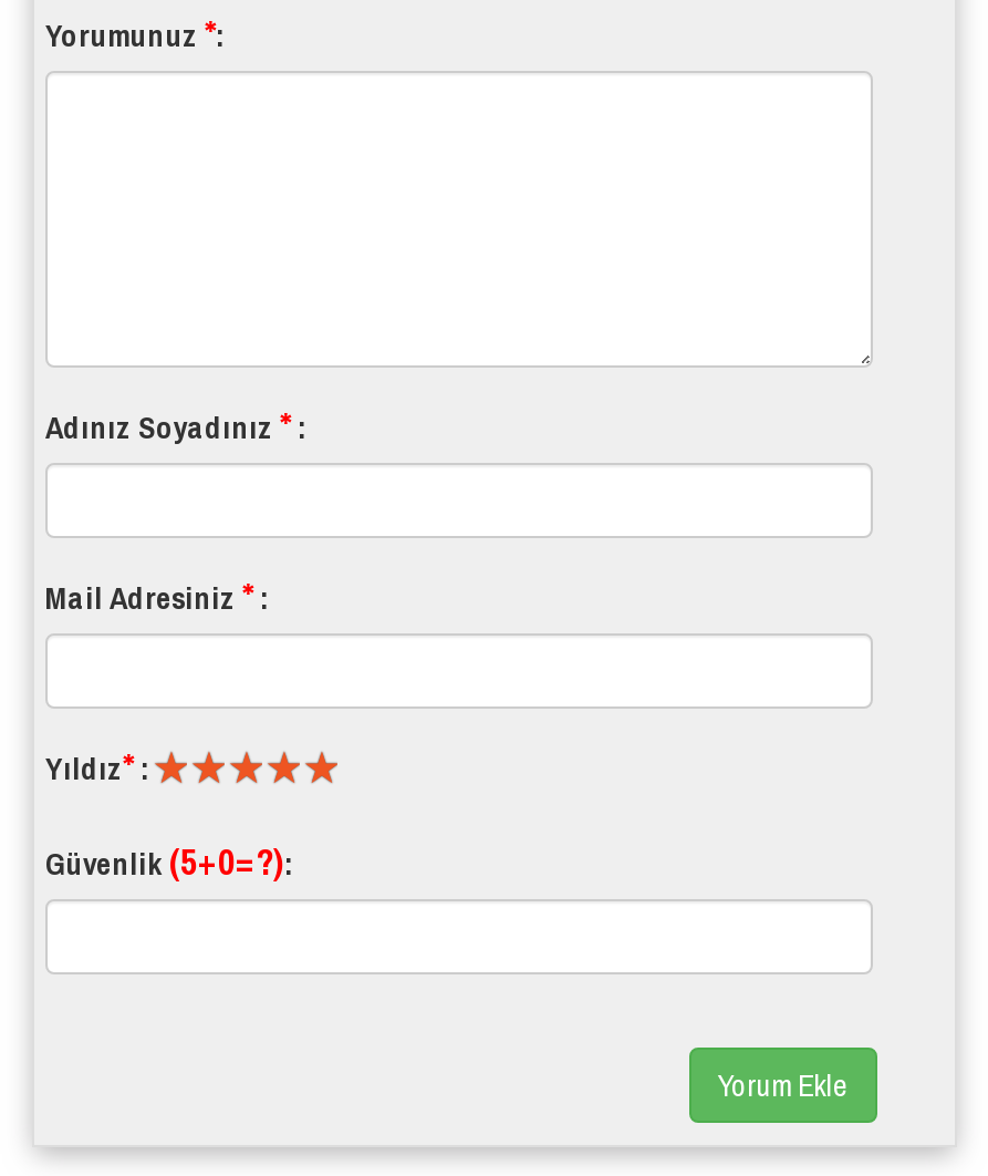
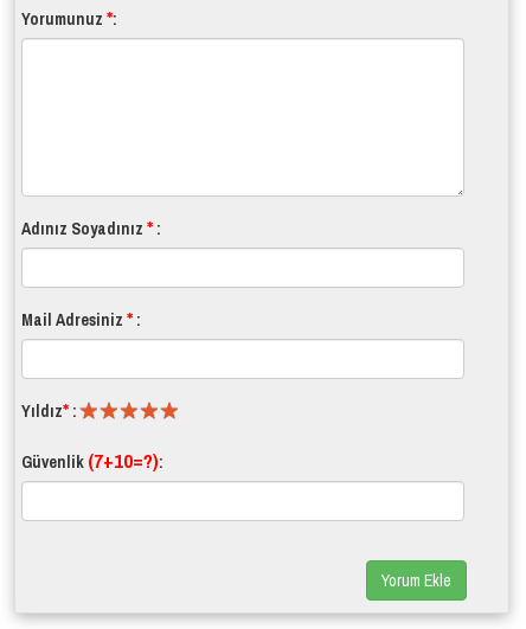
- Güvenlik (5+0=?):
+ Güvenlik (7+10=?):
